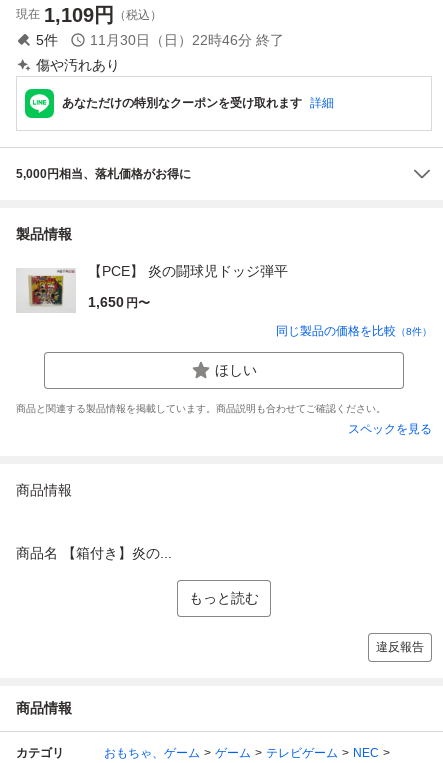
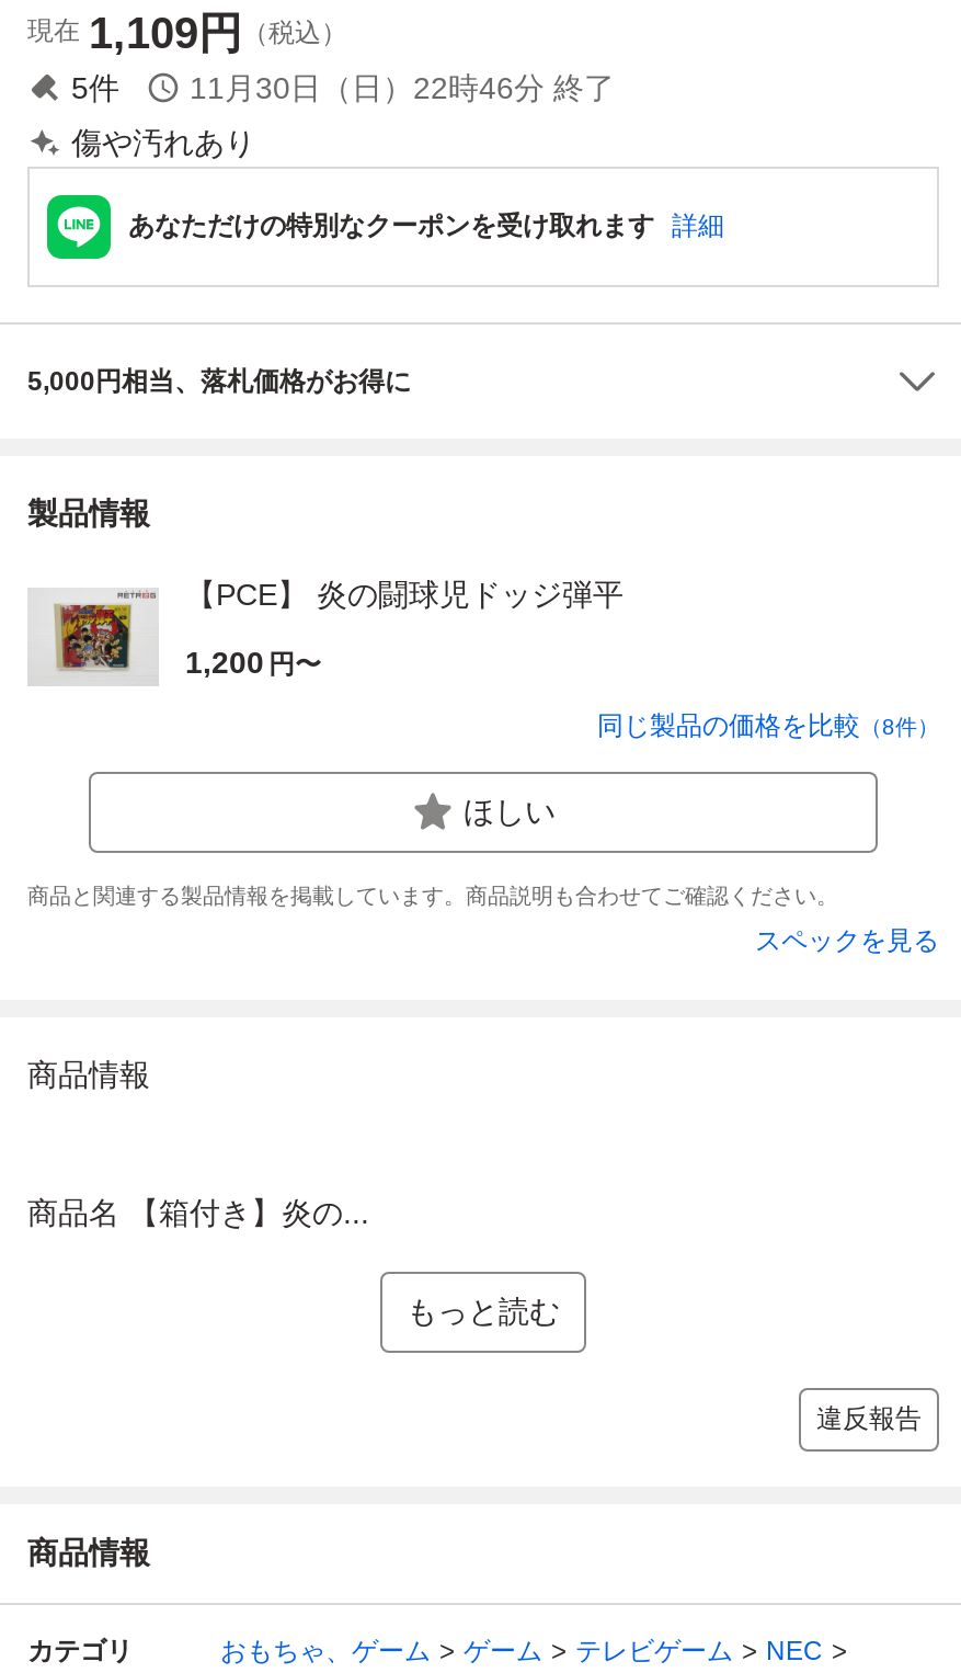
- 1,650 円〜
+ 1,200 円〜
